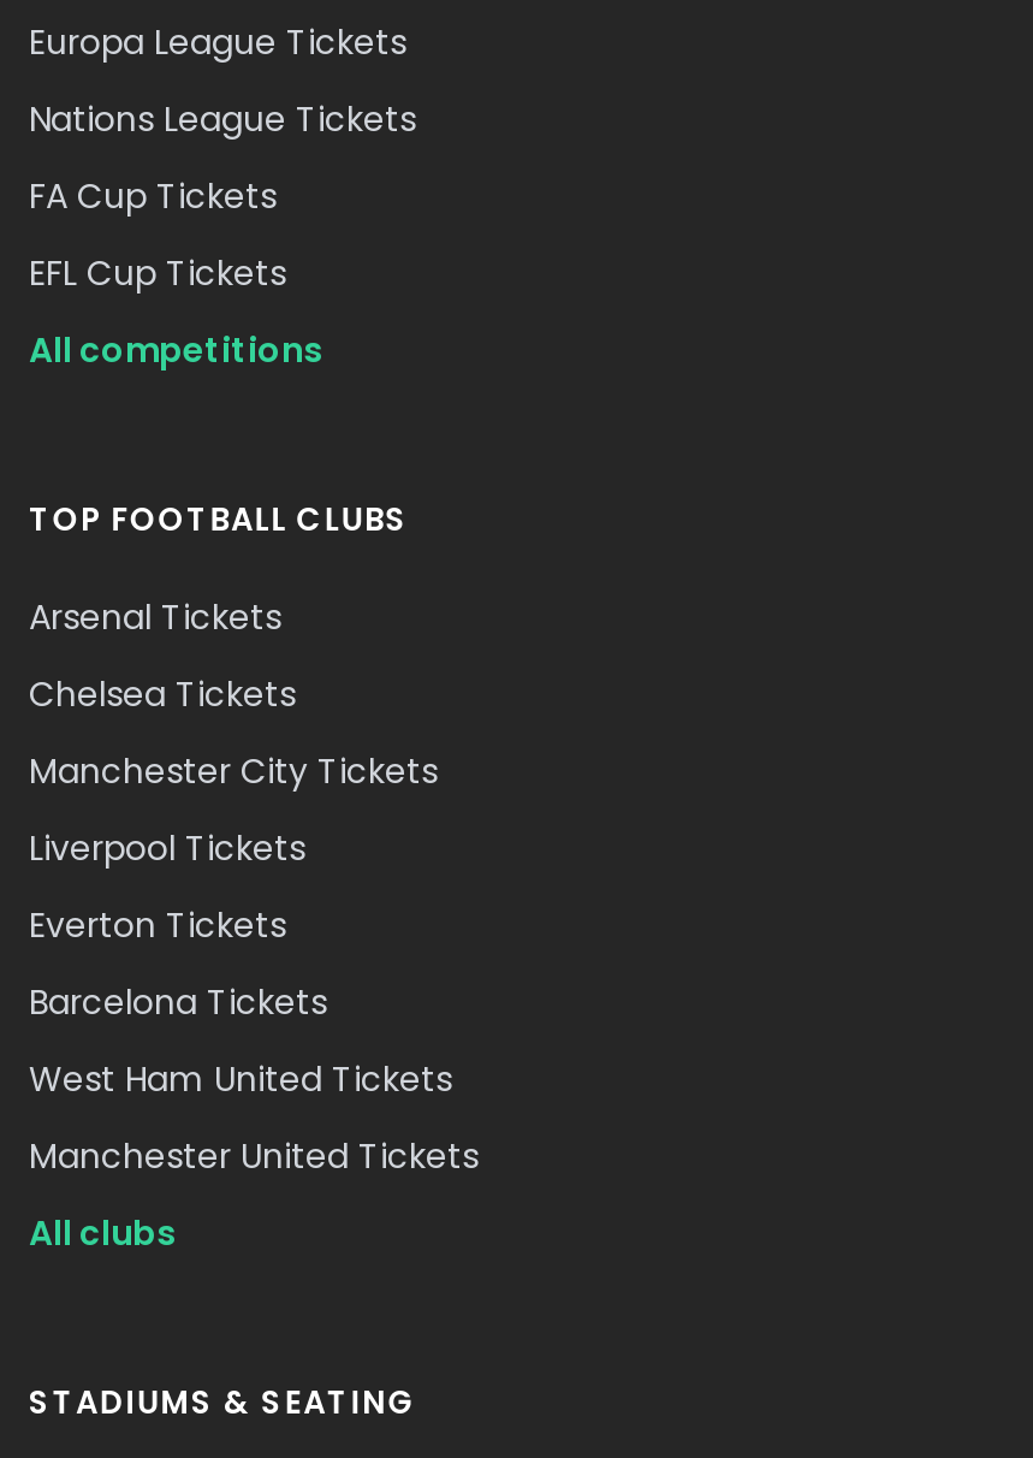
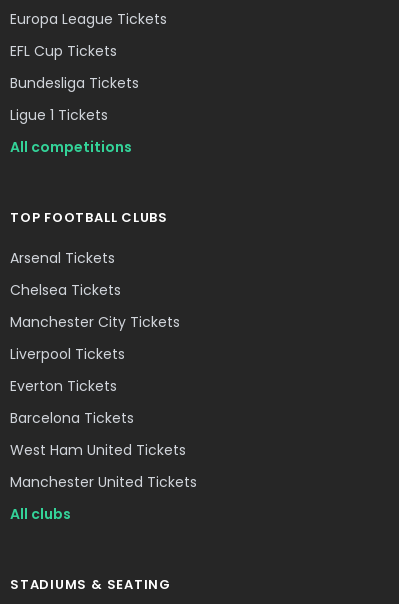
- Nations League Tickets
- FA Cup Tickets

moved up: EFL Cup Tickets

+ Bundesliga Tickets
+ Ligue 1 Tickets
